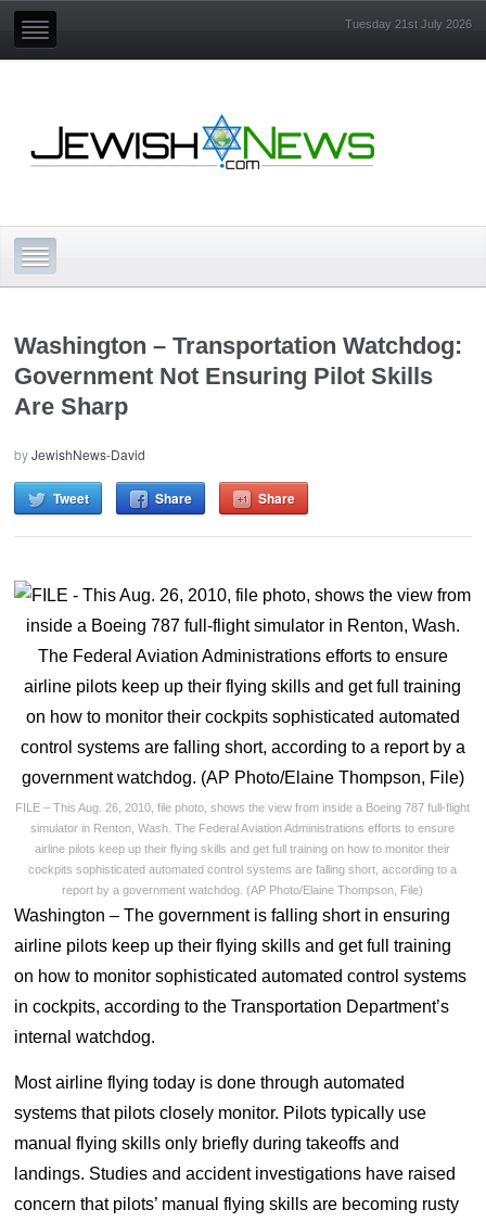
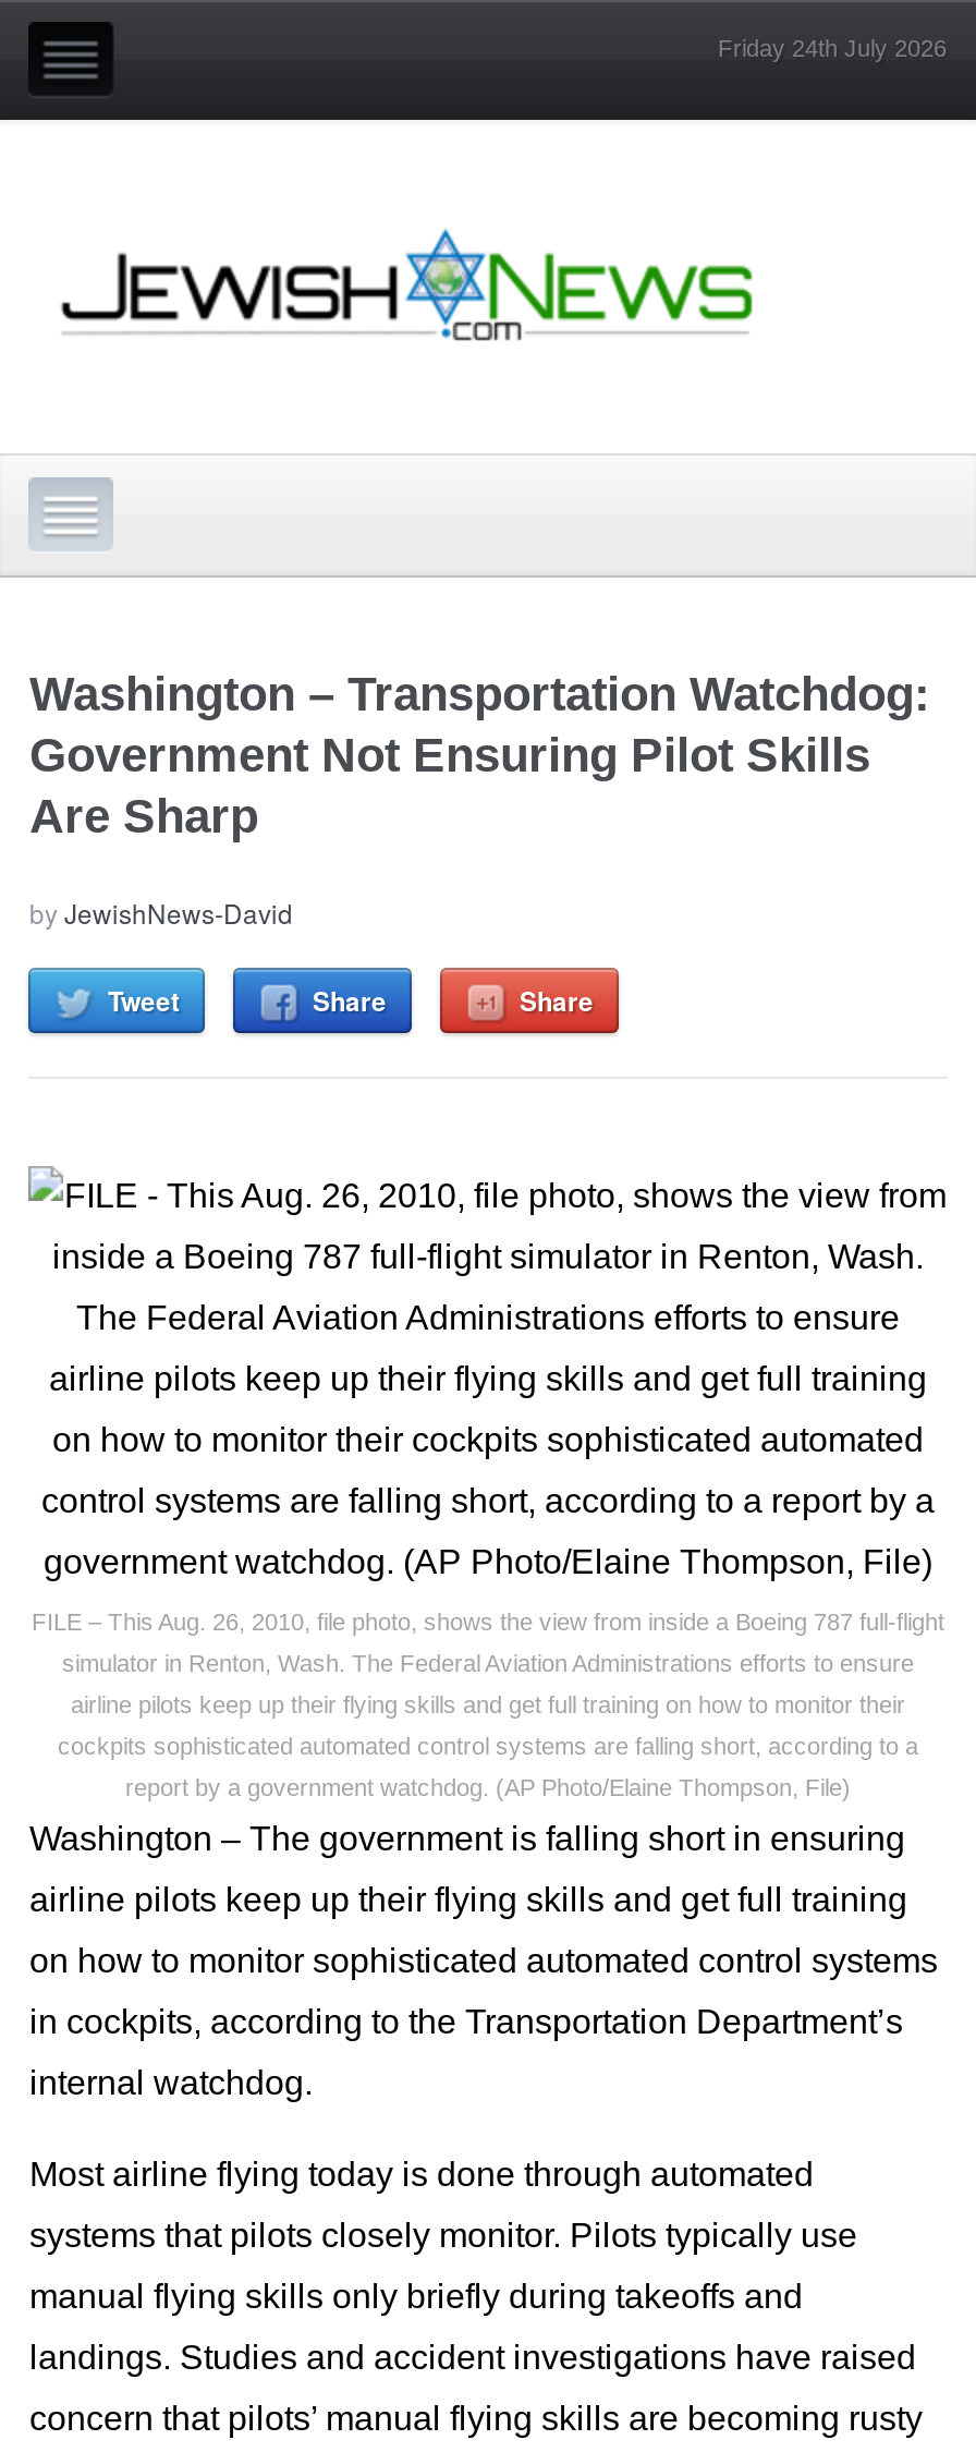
- Tuesday 21st July 2026
+ Friday 24th July 2026
